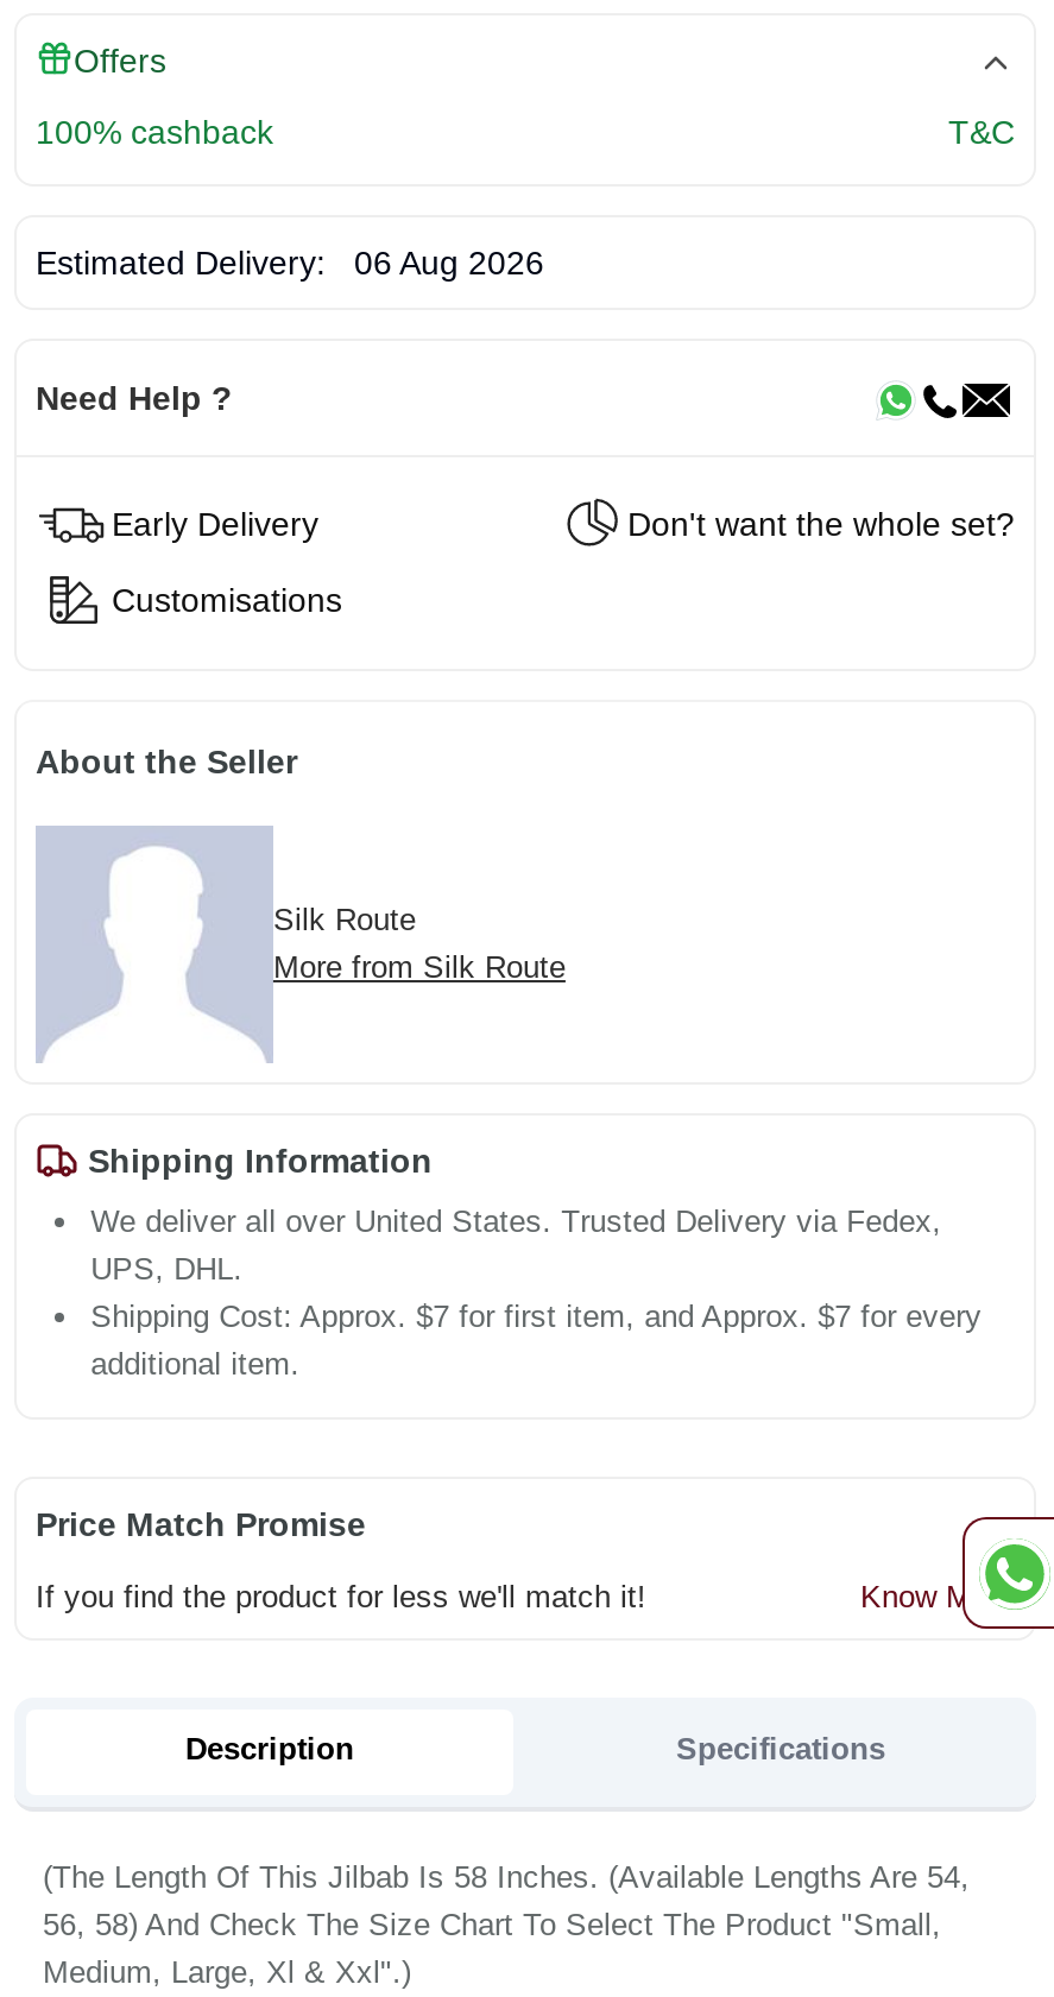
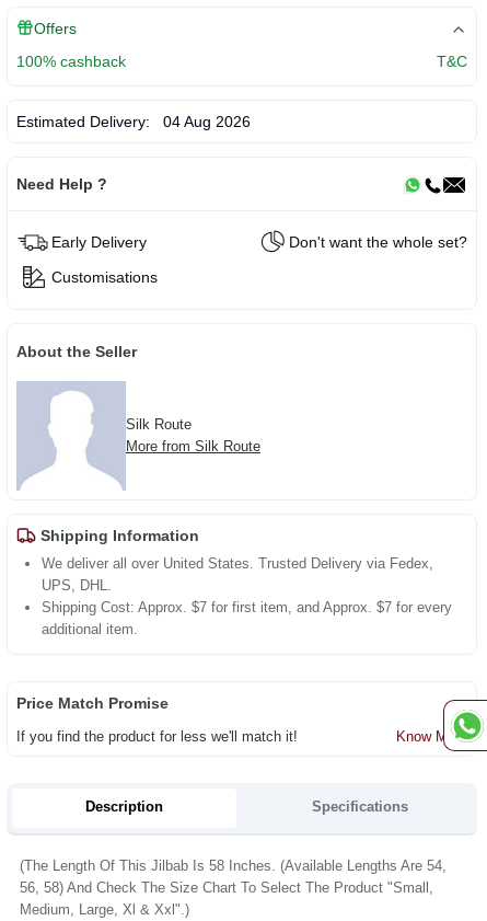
- Estimated Delivery: 06 Aug 2026
+ Estimated Delivery: 04 Aug 2026
